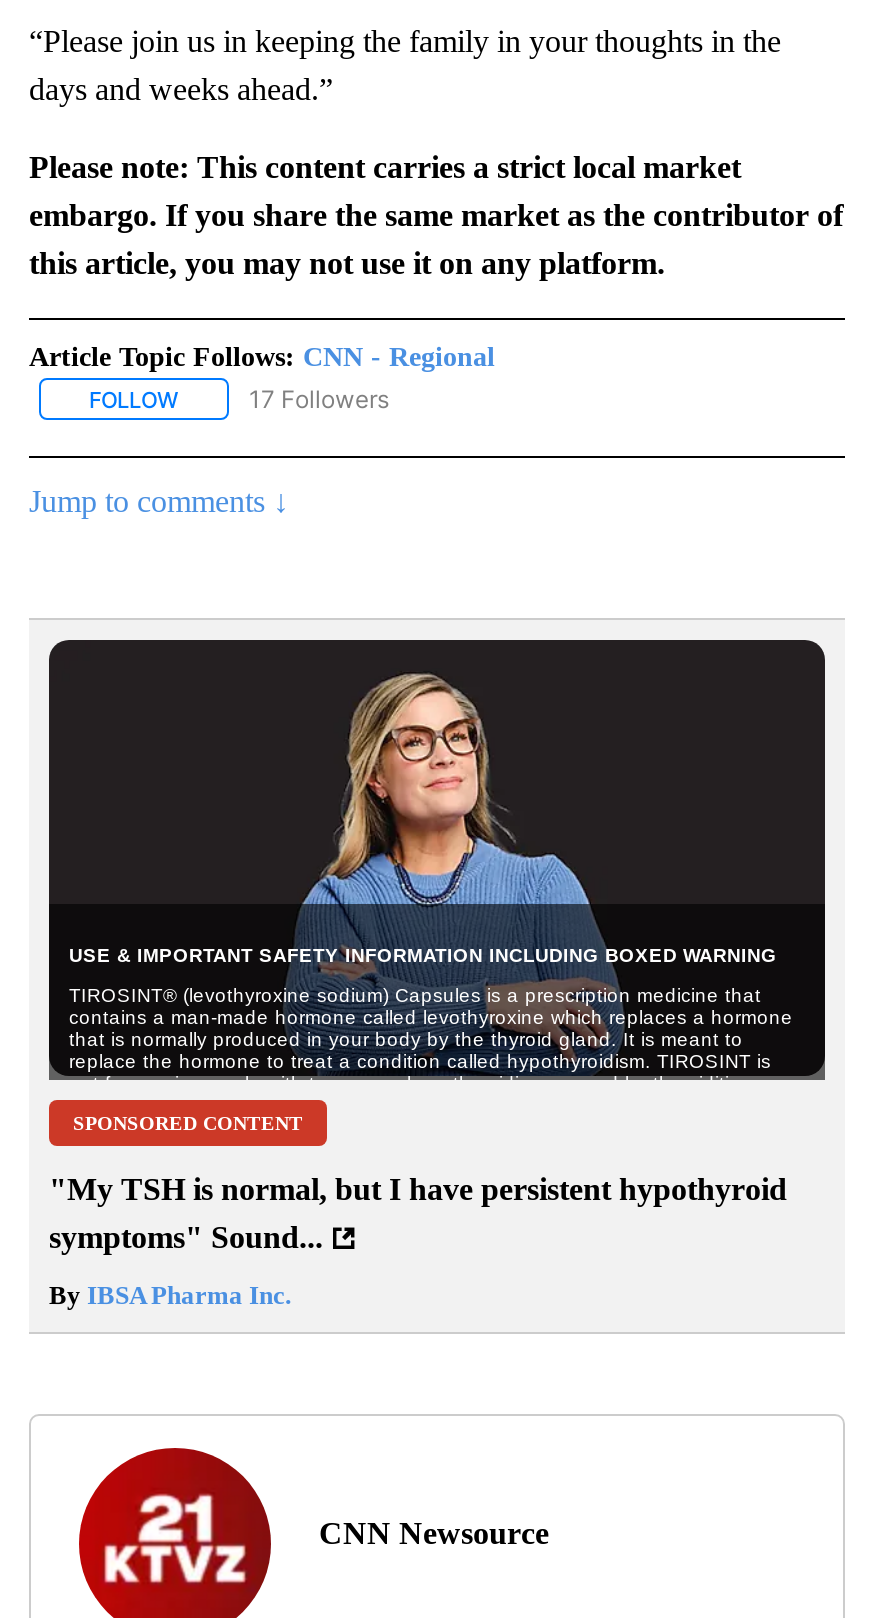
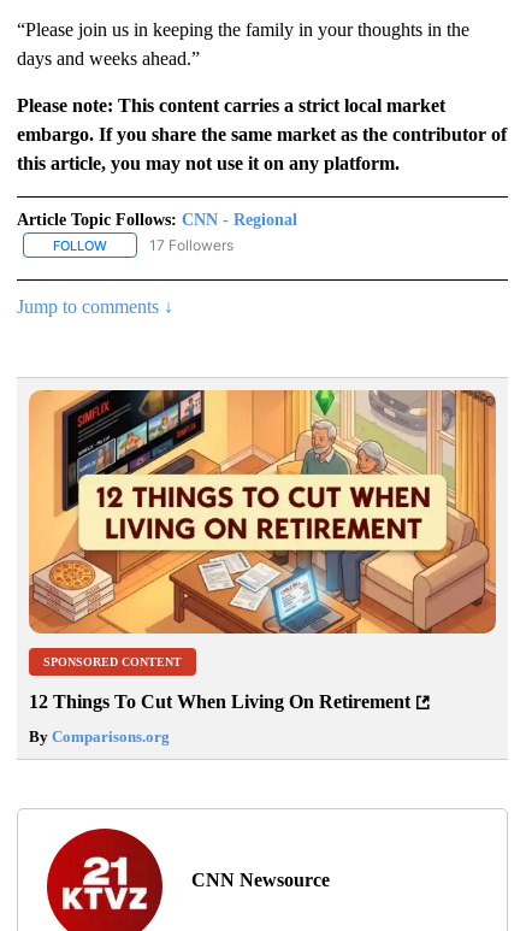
- [image]
+ [image]

- "My TSH is normal, but I have persistent hypothyroid
- symptoms" Sound...
+ 12 Things To Cut When Living On Retirement

- By IBSA Pharma Inc.
+ By Comparisons.org
